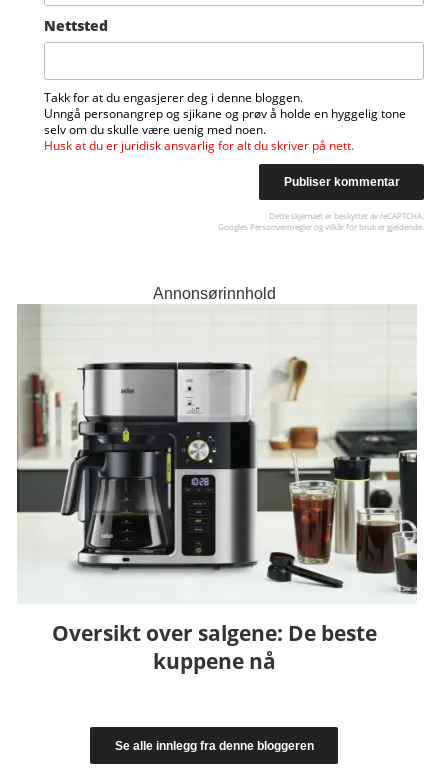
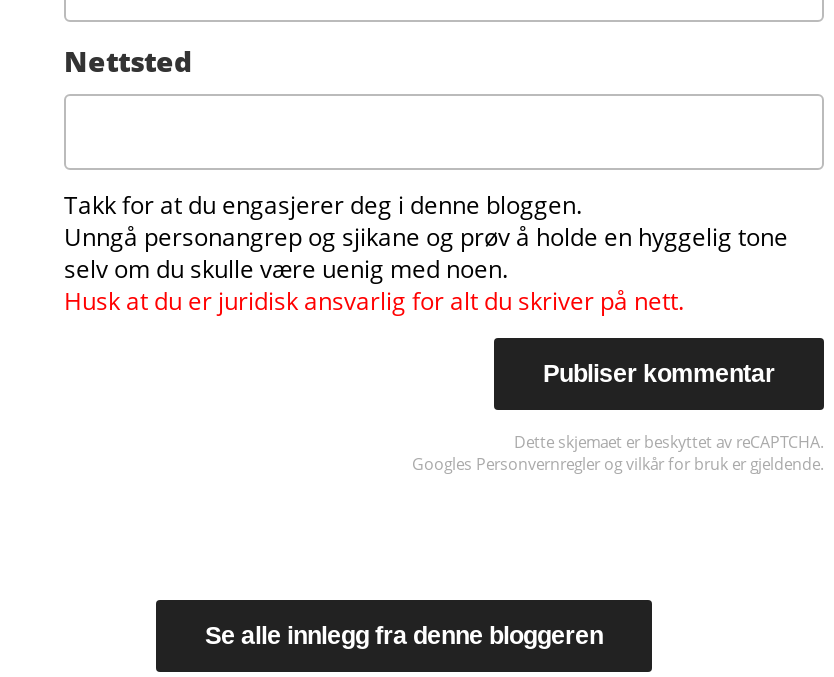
- Annonsørinnhold

- [image]
- Oversikt over salgene: De beste
- kuppene nå
